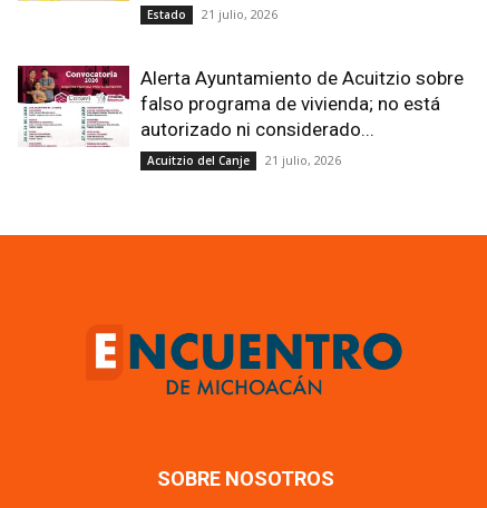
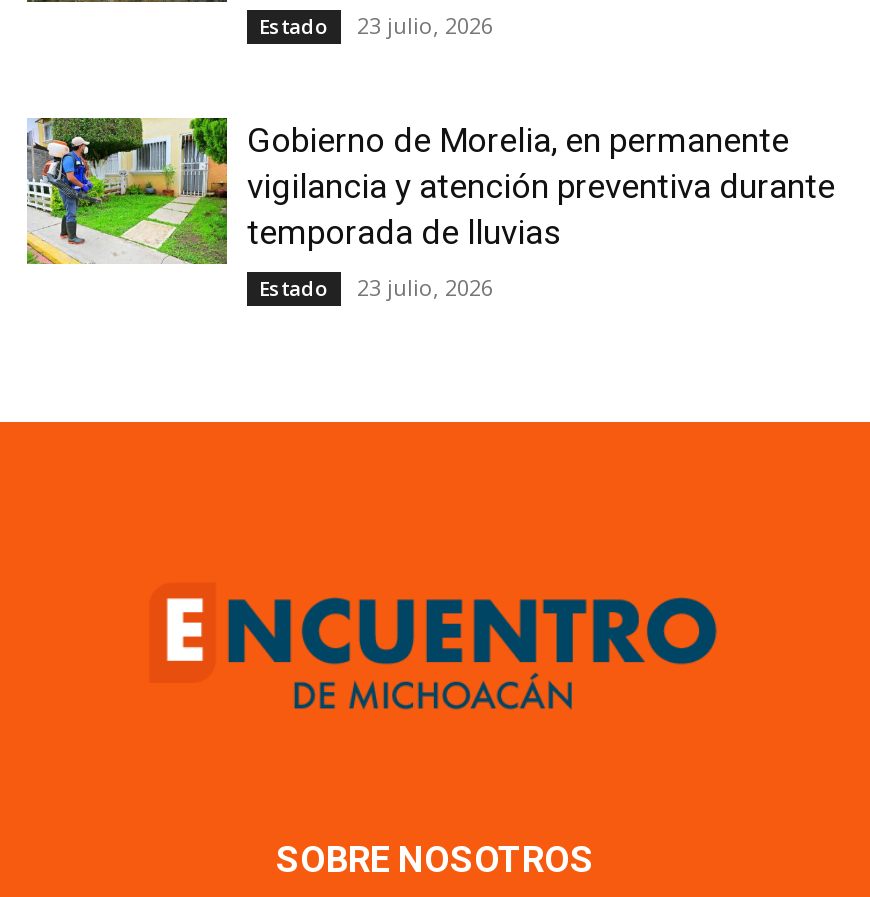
- Estado 21 julio, 2026
+ Estado 23 julio, 2026

- [image]
- Alerta Ayuntamiento de Acuitzio sobre
- falso programa de vivienda; no está
- autorizado ni considerado...
+ [image]
+ Gobierno de Morelia, en permanente
+ vigilancia y atención preventiva durante
+ temporada de lluvias

- Acuitzio del Canje
- 21 julio, 2026
+ Estado
+ 23 julio, 2026
